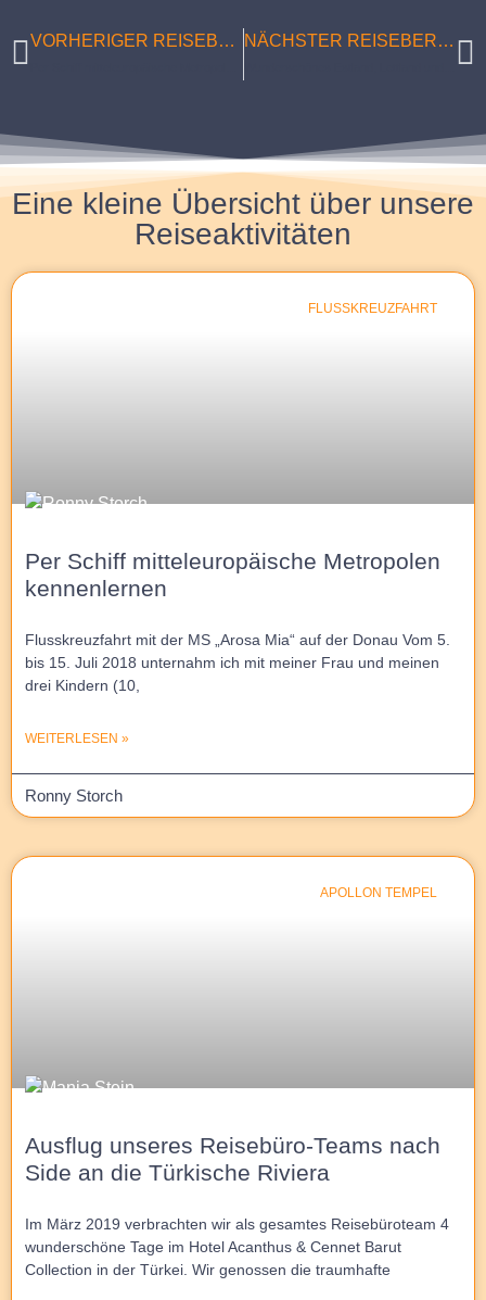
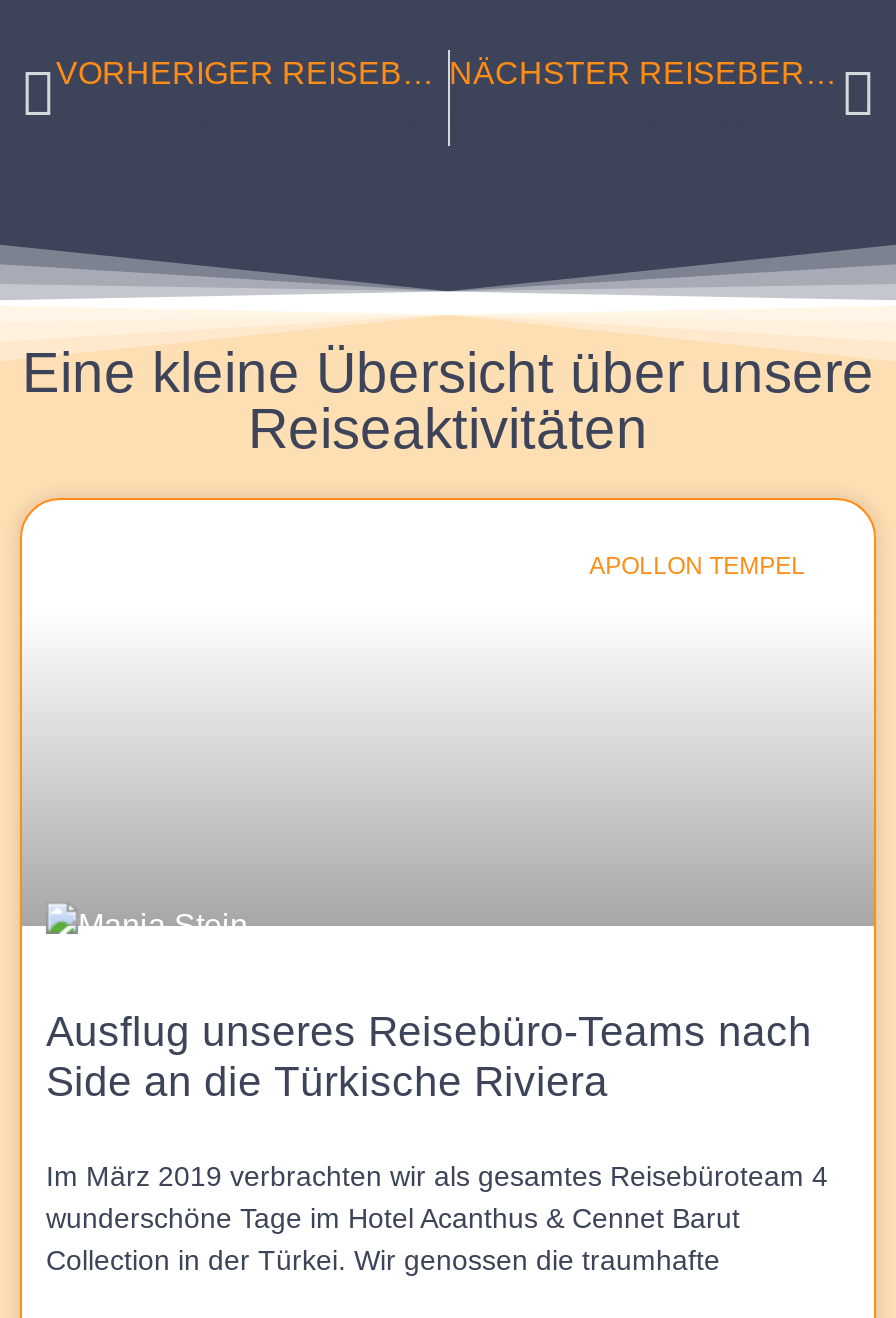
- FLUSSKREUZFAHRT

- Per Schiff mitteleuropäische Metropolen
- kennenlernen
- Flusskreuzfahrt mit der MS „Arosa Mia“ auf der Donau Vom 5.
- bis 15. Juli 2018 unternahm ich mit meiner Frau und meinen
- drei Kindern (10,
- WEITERLESEN »
- Ronny Storch
